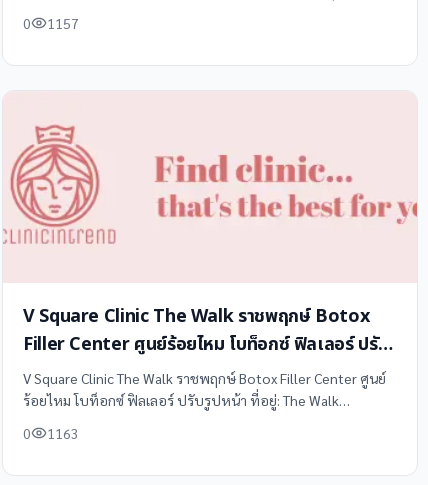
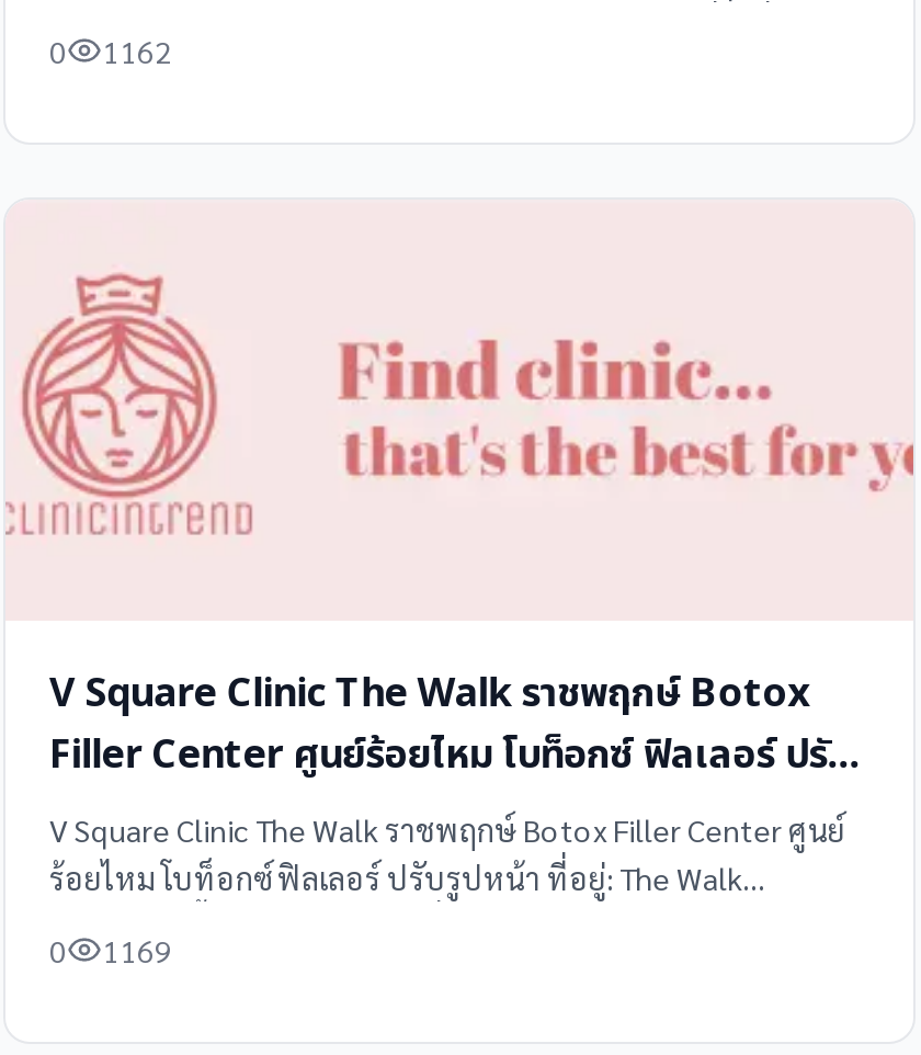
- 0 1157
+ 0 1162

- 0 1163
+ 0 1169
